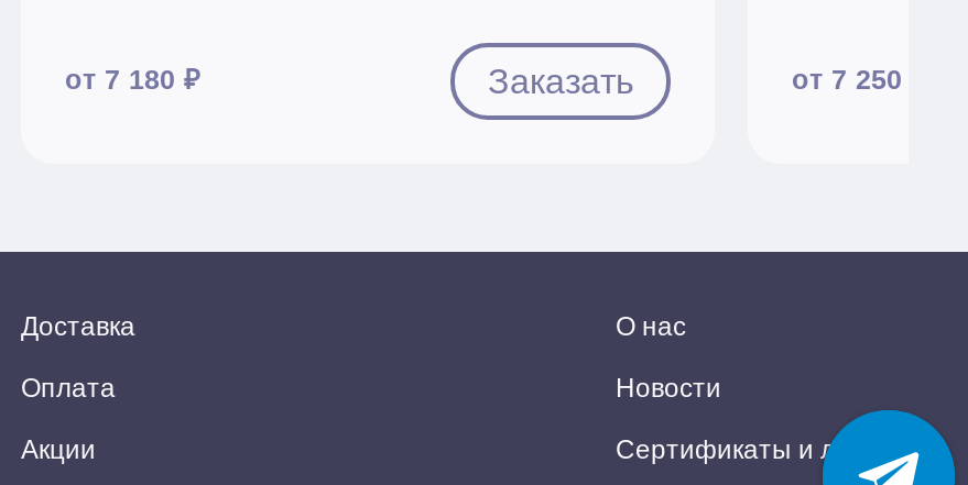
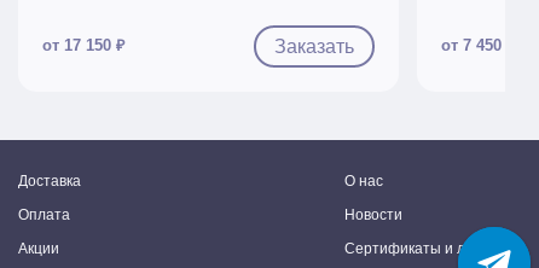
- от 7 180 ₽
+ от 17 150 ₽

- от 7 250 ₽
+ от 7 450 ₽
